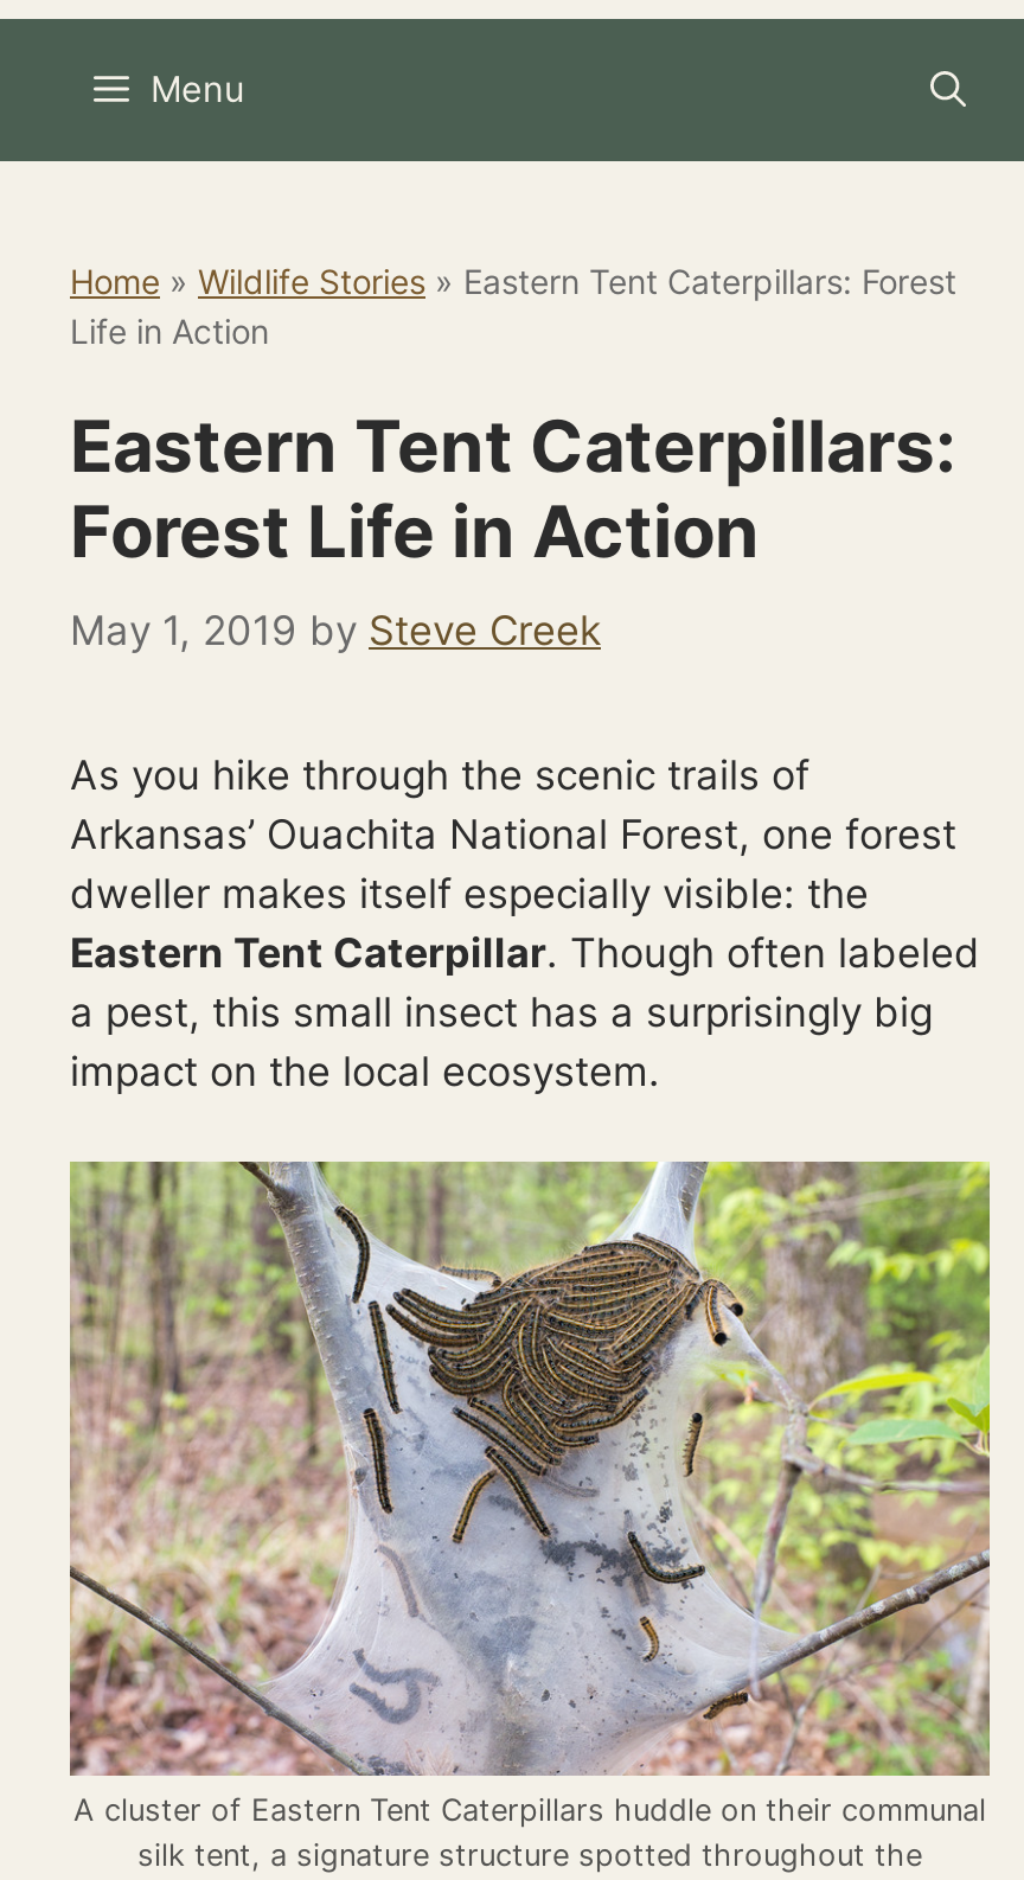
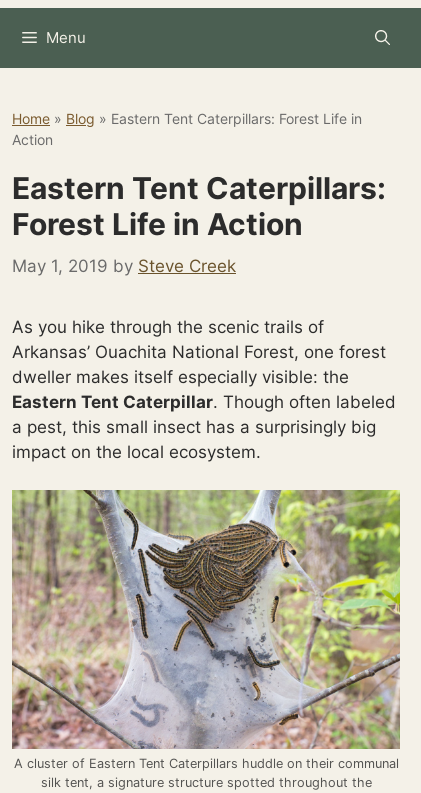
- Home» Wildlife Stories» Eastern Tent Caterpillars: Forest
- Life in Action
+ Home» Blog» Eastern Tent Caterpillars: Forest Life in
+ Action
